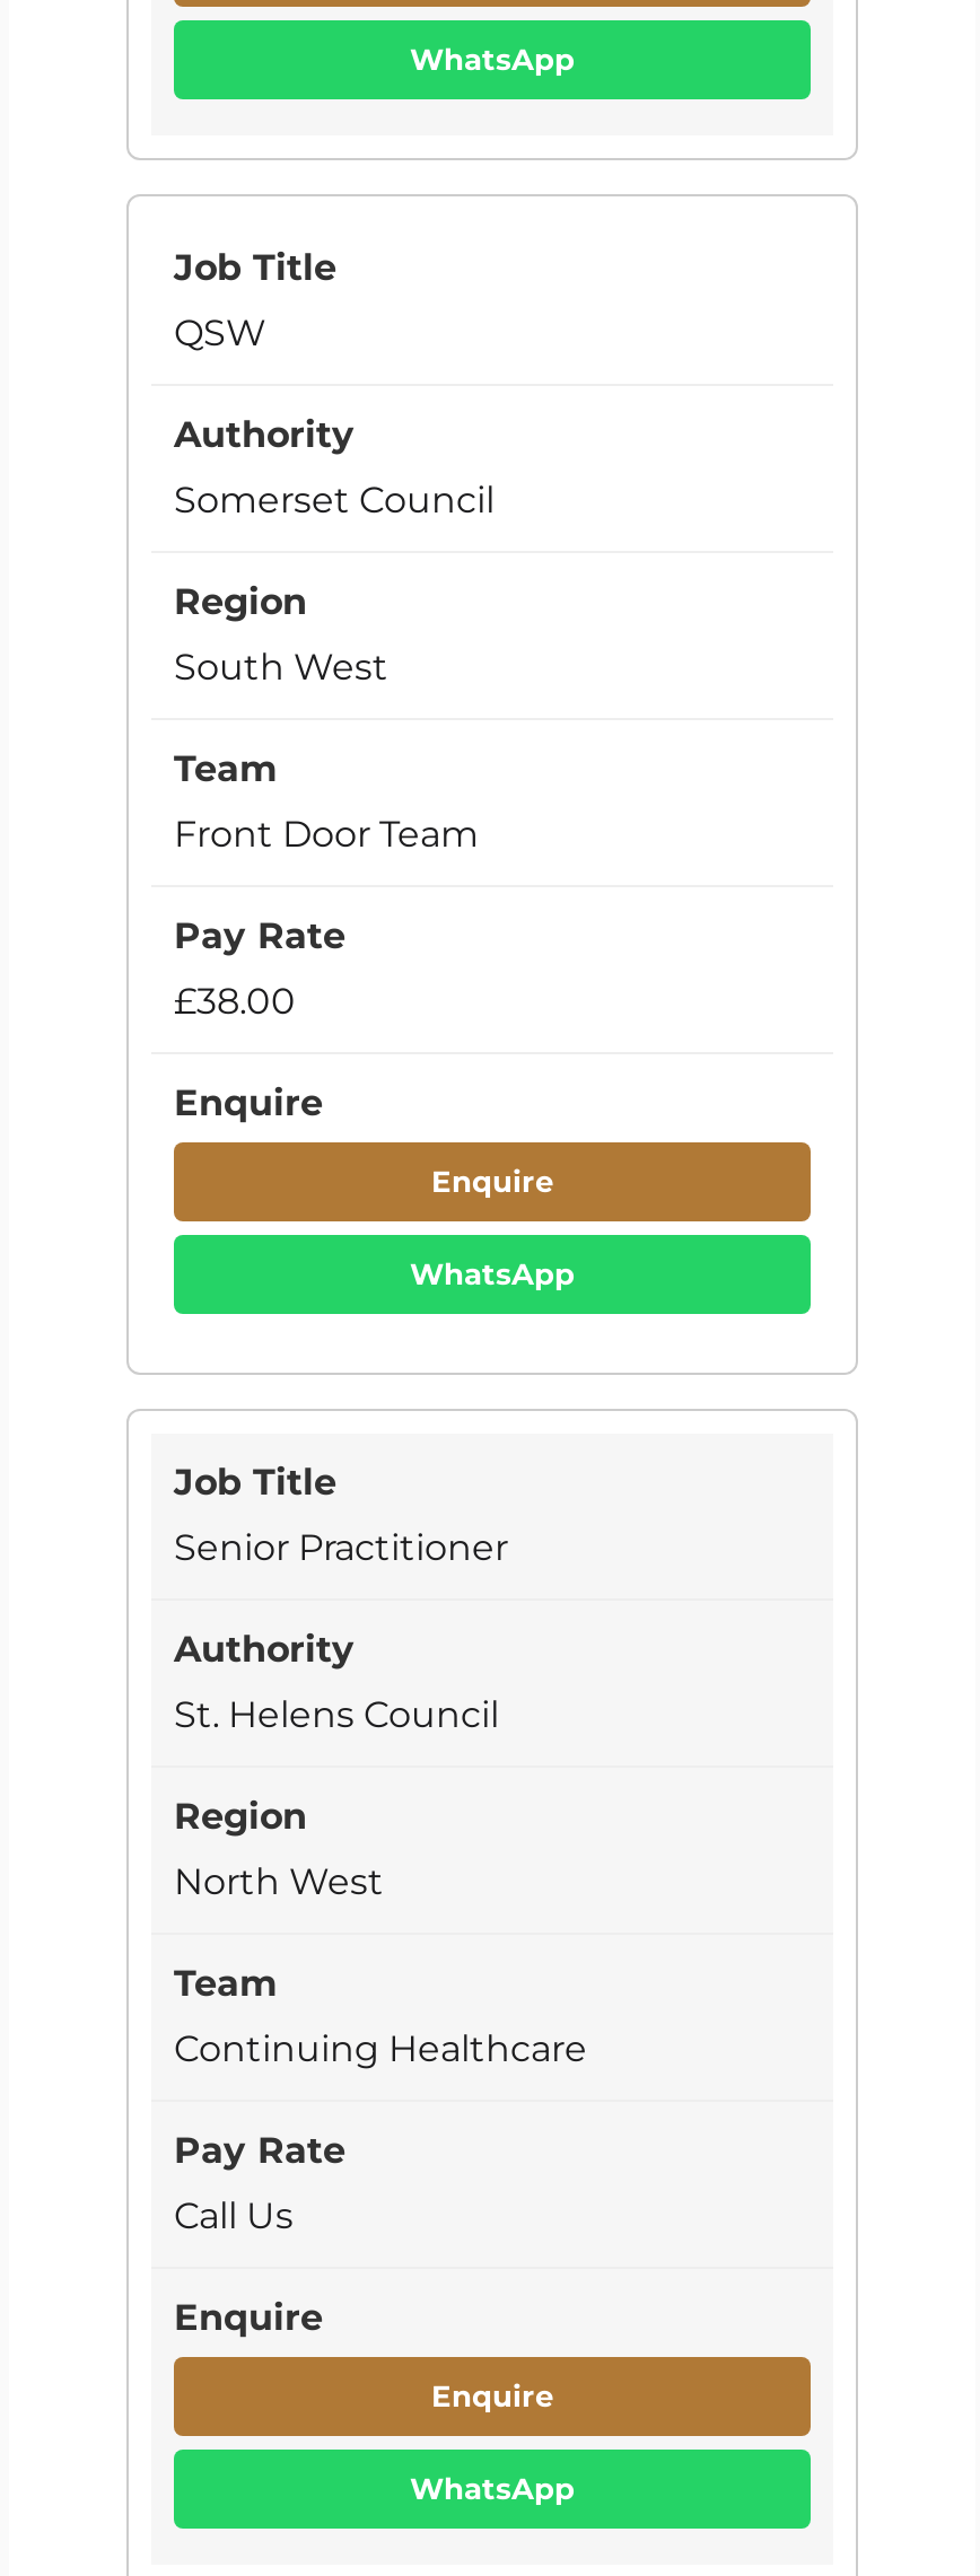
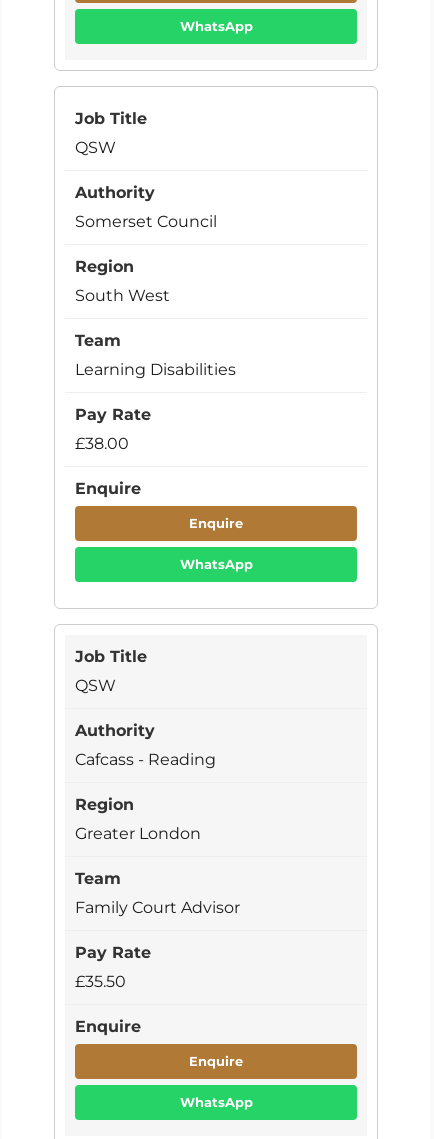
- Front Door Team
+ Learning Disabilities

- Senior Practitioner
+ QSW

- St. Helens Council
+ Cafcass - Reading

- North West
+ Greater London

- Continuing Healthcare
+ Family Court Advisor

- Call Us
+ £35.50
